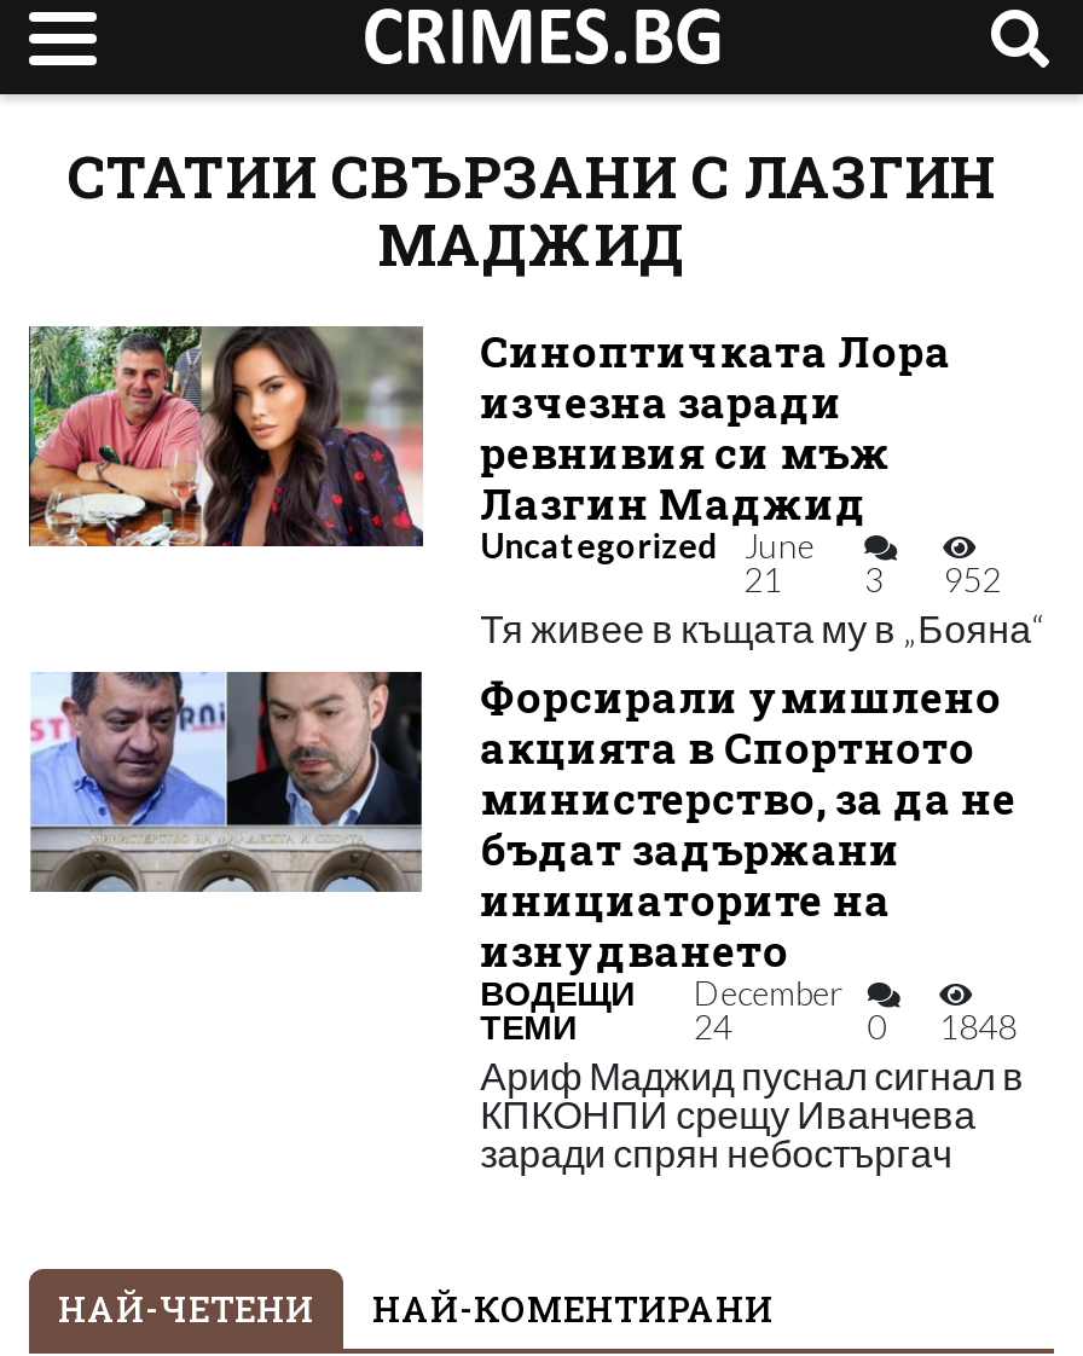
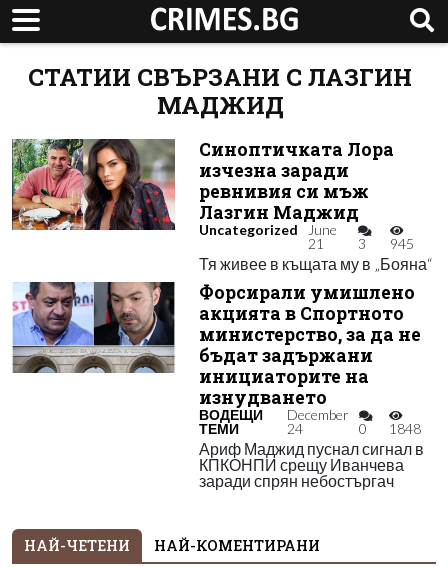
- 21 3 952
+ 21 3 945
